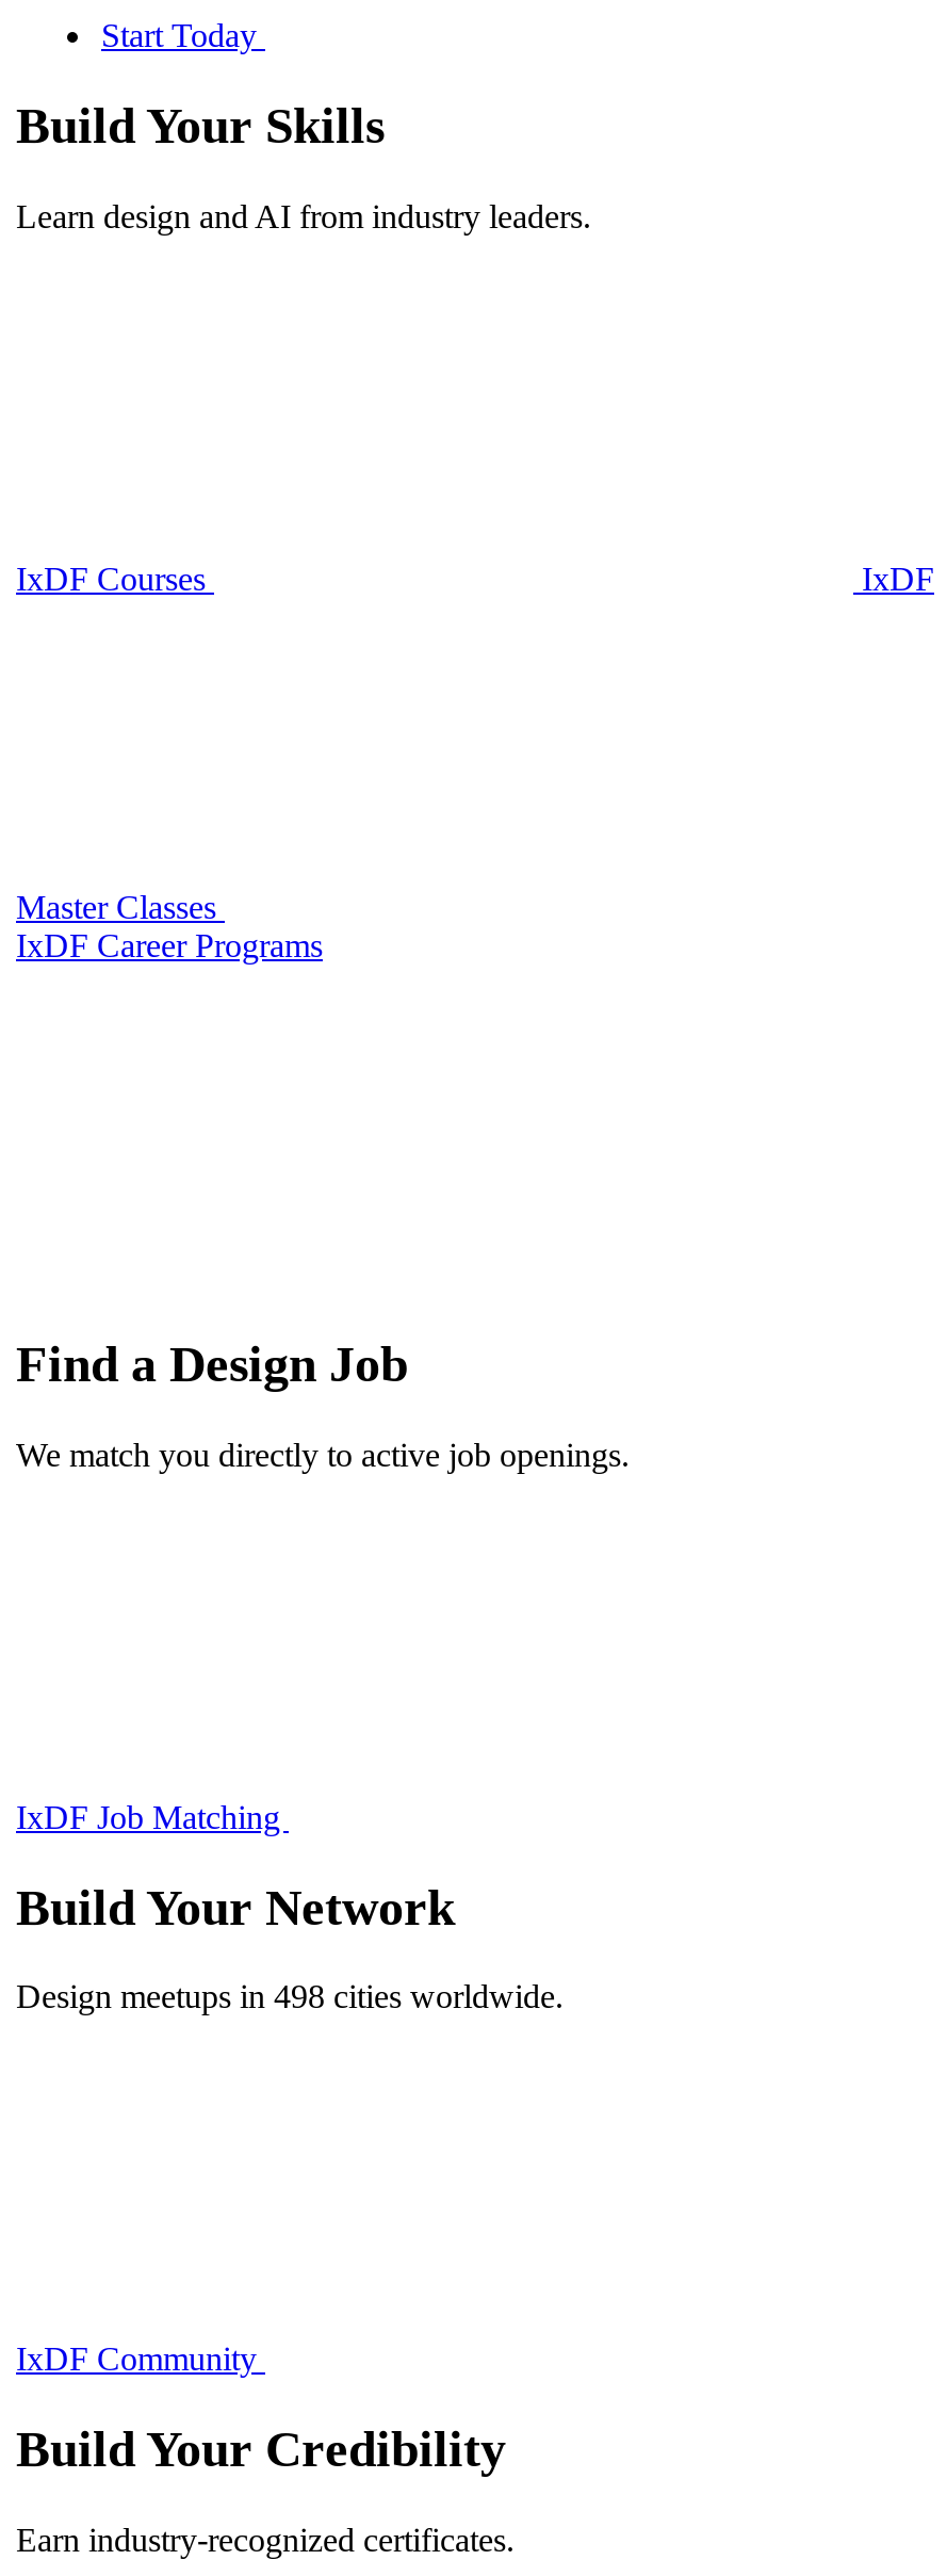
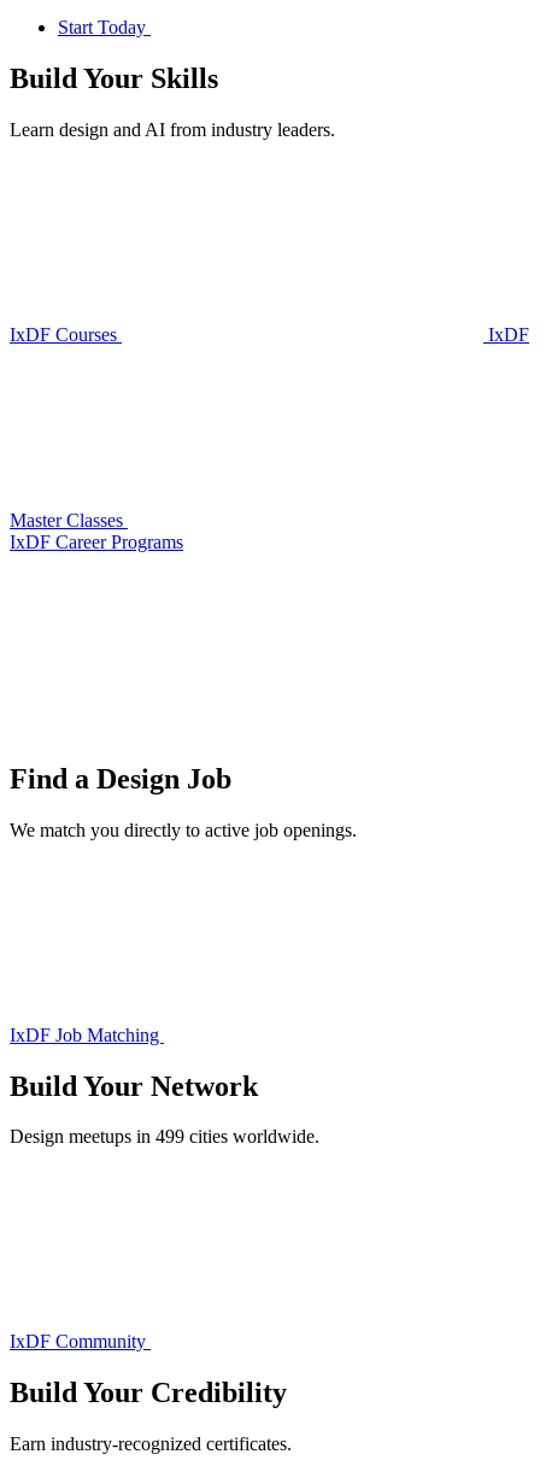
- Design meetups in 498 cities worldwide.
+ Design meetups in 499 cities worldwide.
